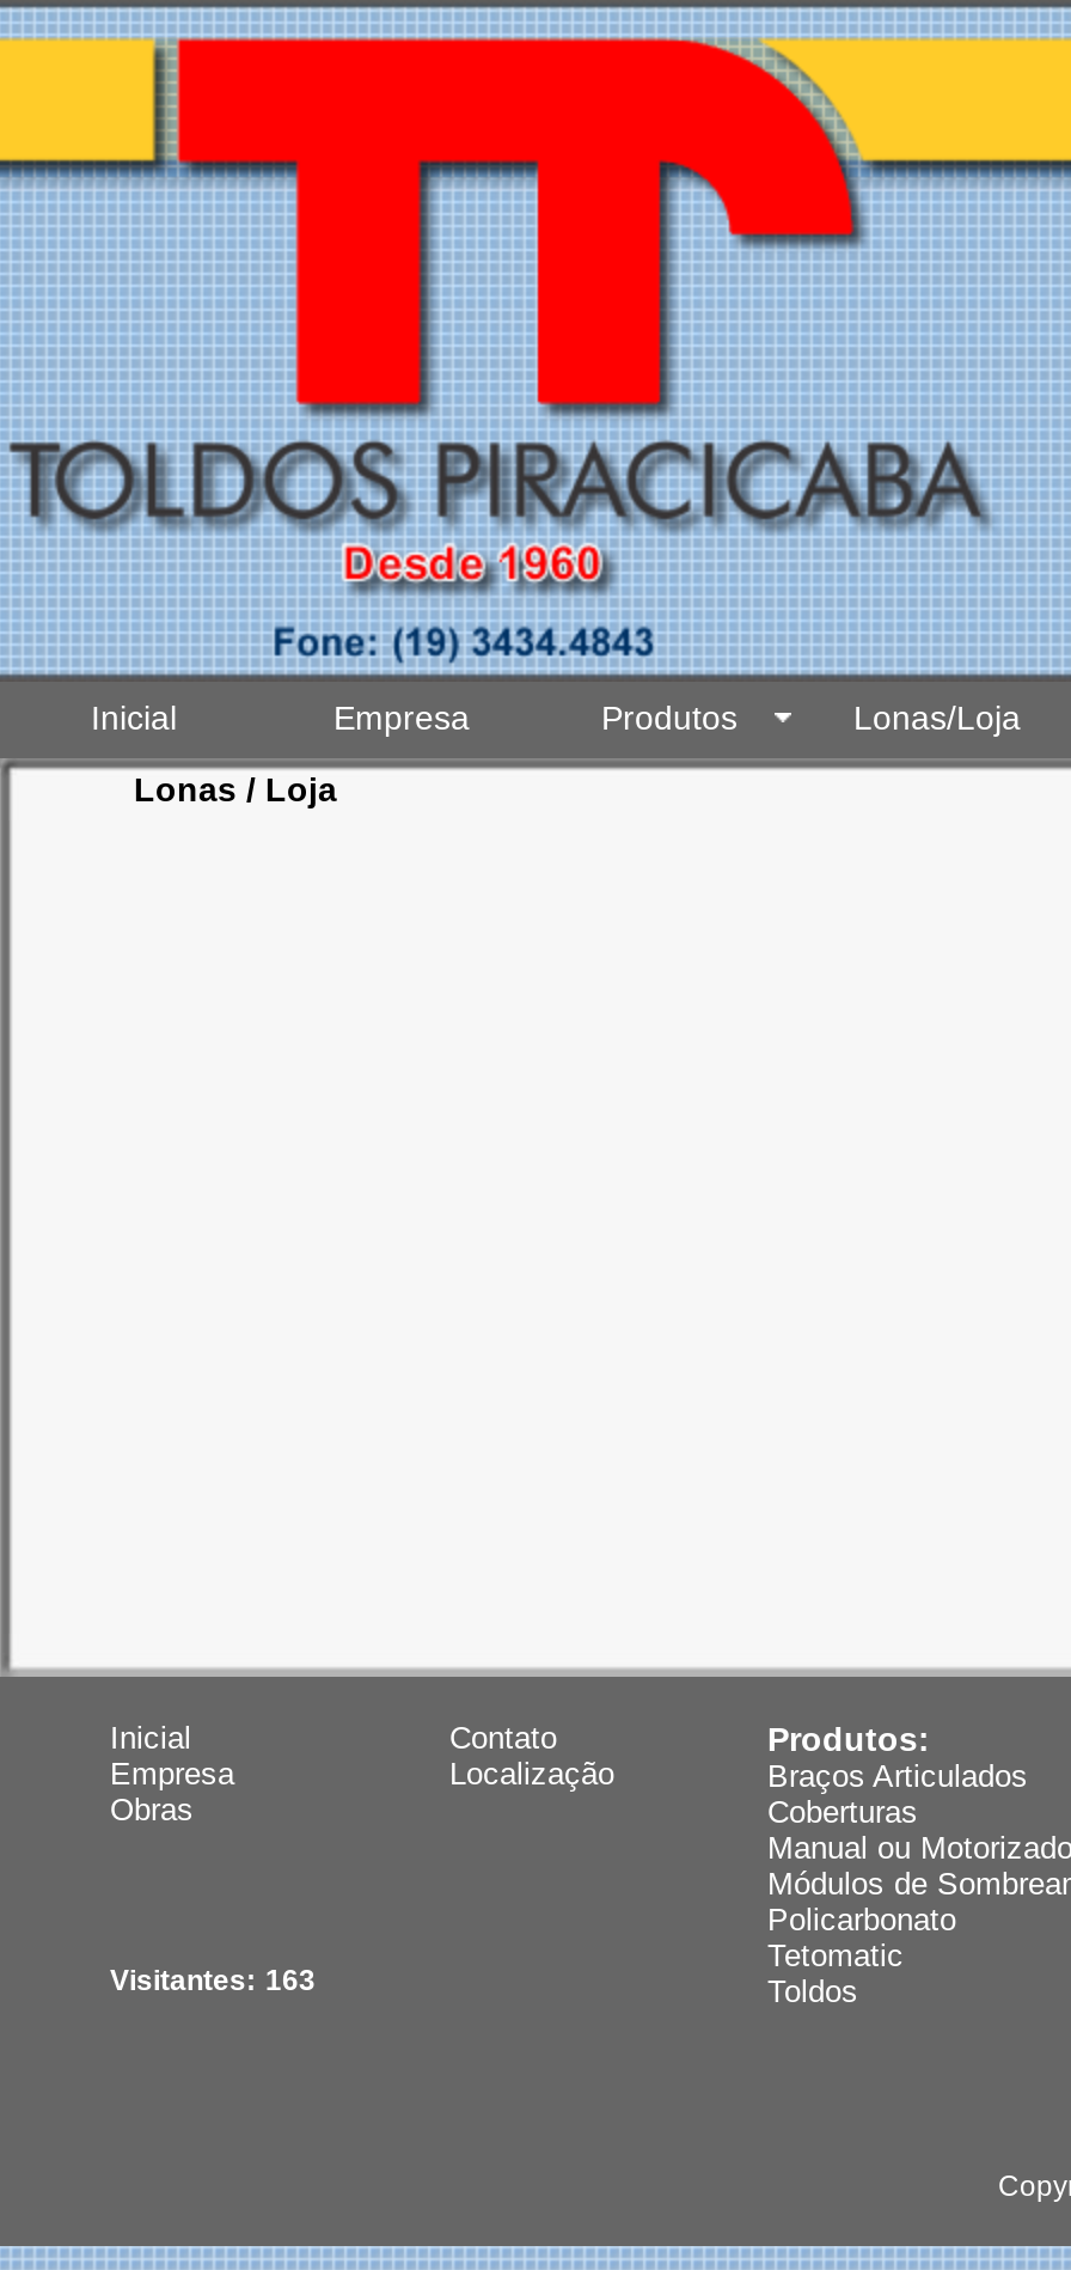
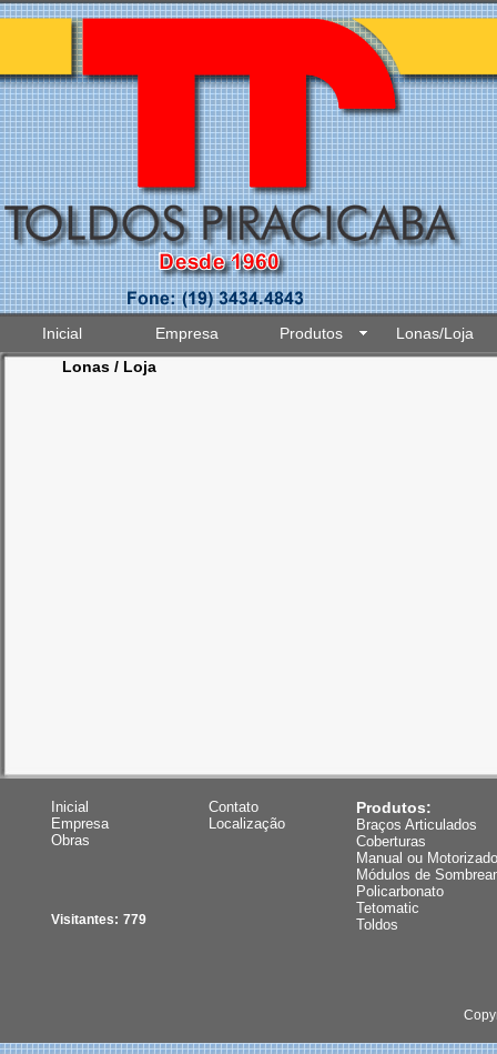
- Visitantes: 163
+ Visitantes: 779
